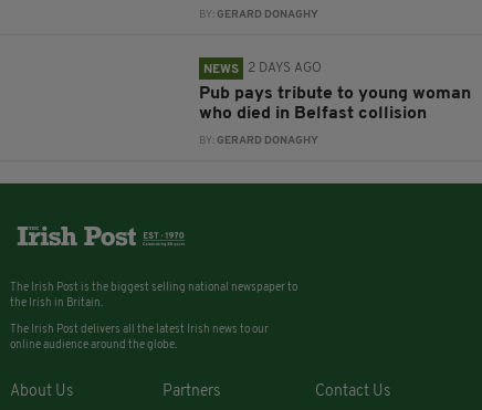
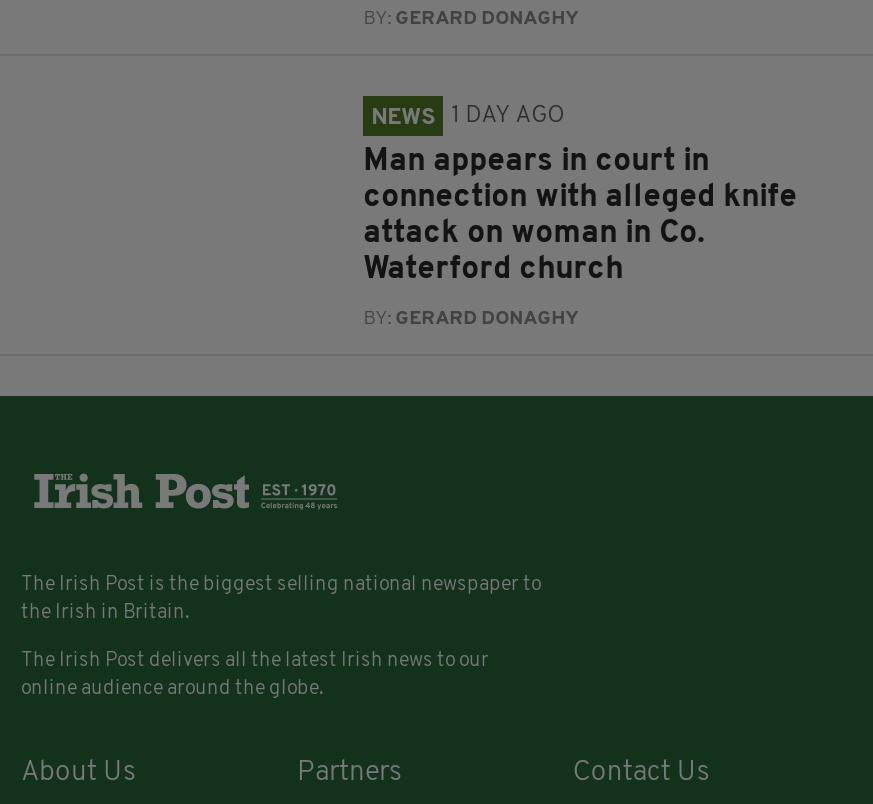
- NEWS 2 DAYS AGO
+ NEWS 1 DAY AGO

- Pub pays tribute to young woman
- who died in Belfast collision
+ Man appears in court in
+ connection with alleged knife
+ attack on woman in Co.
+ Waterford church
